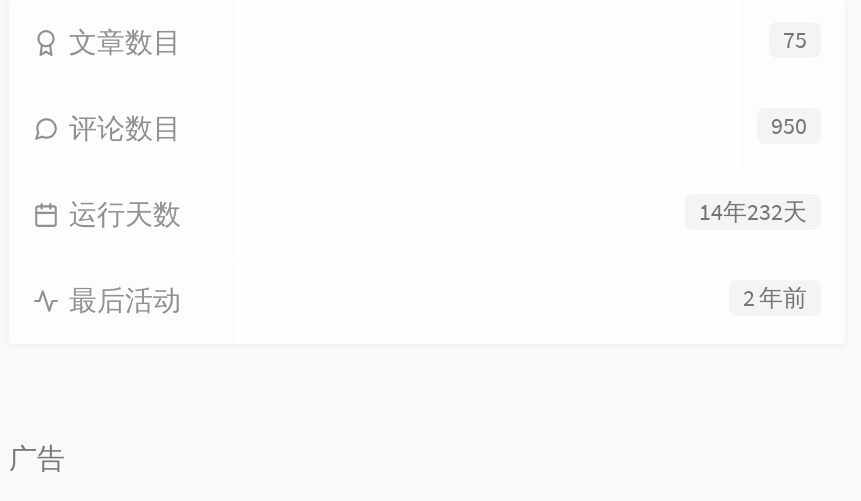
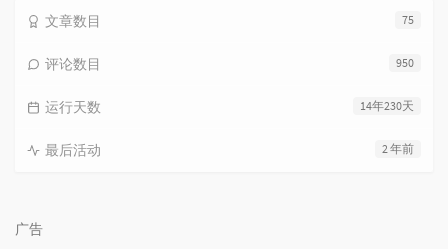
- 14年232天
+ 14年230天
